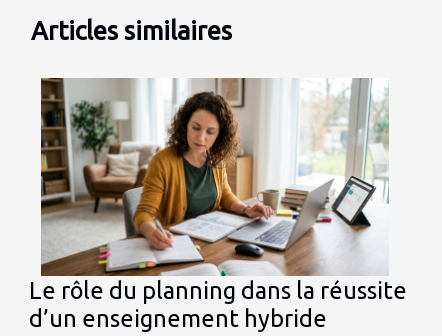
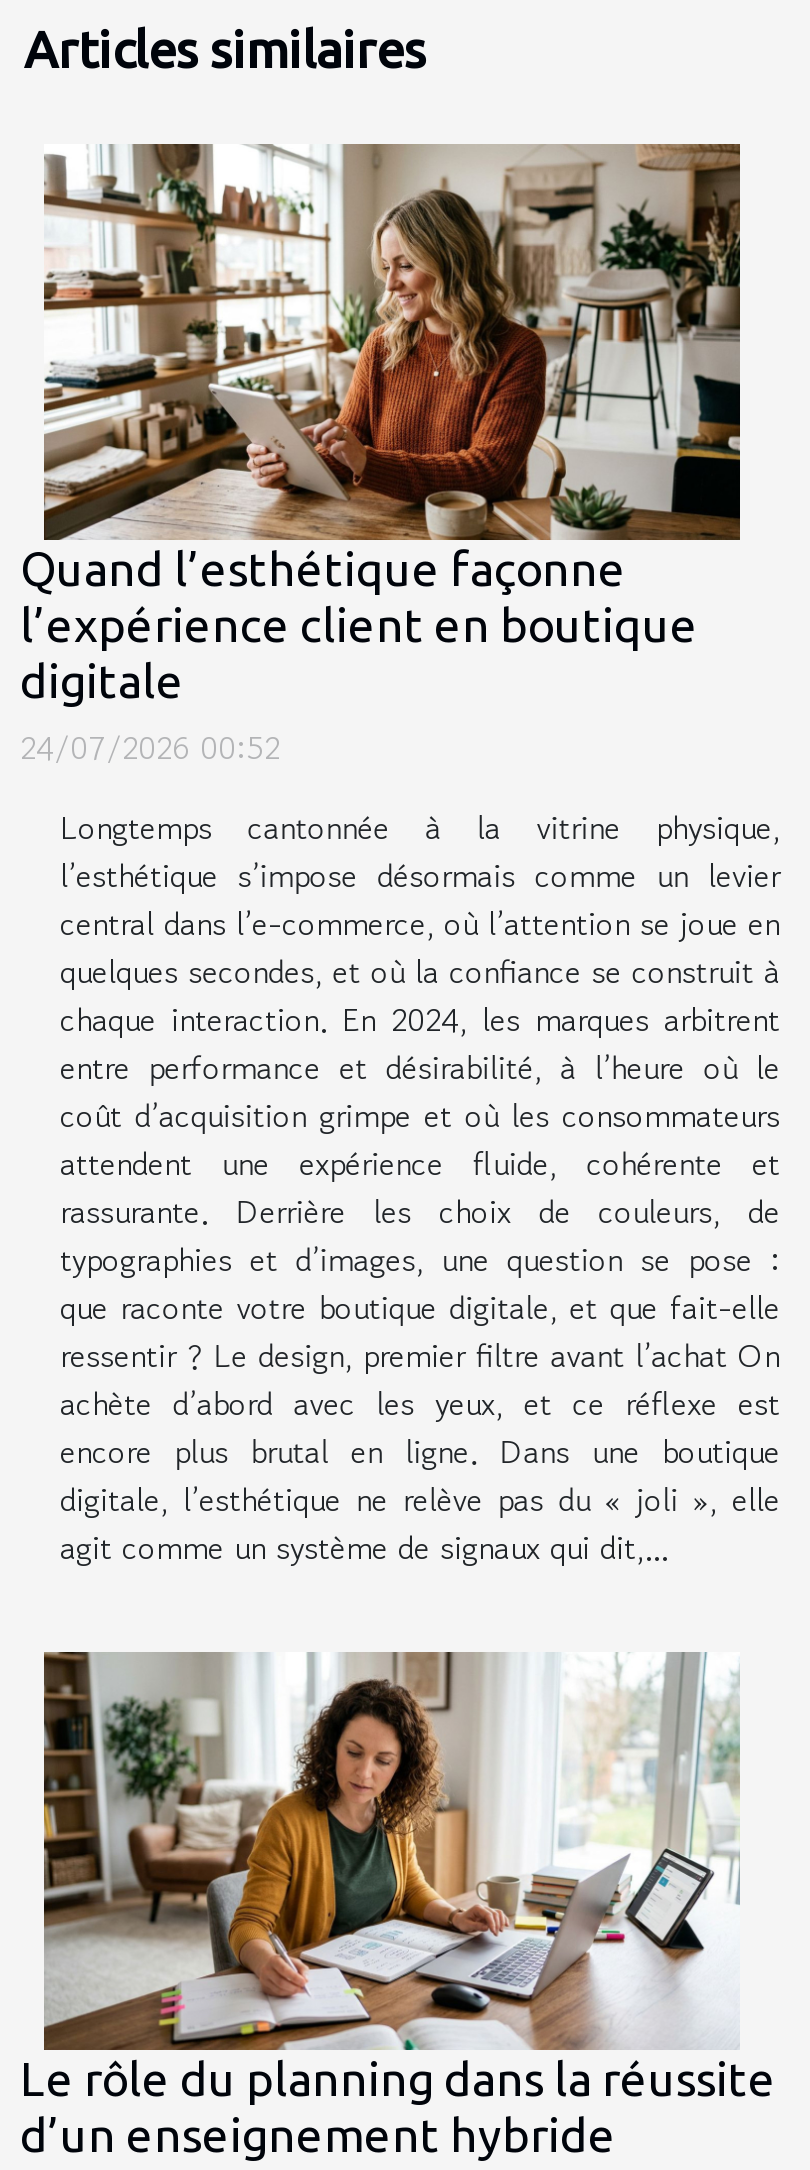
+ [image]
+ Quand l’esthétique façonne
+ l’expérience client en boutique
+ digitale
+ 24/07/2026 00:52
+ Longtemps cantonnée à la vitrine physique,
+ l’esthétique s’impose désormais comme un levier
+ central dans l’e-commerce, où l’attention se joue en
+ quelques secondes, et où la confiance se construit à
+ chaque interaction. En 2024, les marques arbitrent
+ entre performance et désirabilité, à l’heure où le
+ coût d’acquisition grimpe et où les consommateurs
+ attendent une expérience fluide, cohérente et
+ rassurante. Derrière les choix de couleurs, de
+ typographies et d’images, une question se pose :
+ que raconte votre boutique digitale, et que fait-elle
+ ressentir ? Le design, premier filtre avant l’achat On
+ achète d’abord avec les yeux, et ce réflexe est
+ encore plus brutal en ligne. Dans une boutique
+ digitale, l’esthétique ne relève pas du « joli », elle
+ agit comme un système de signaux qui dit,...
